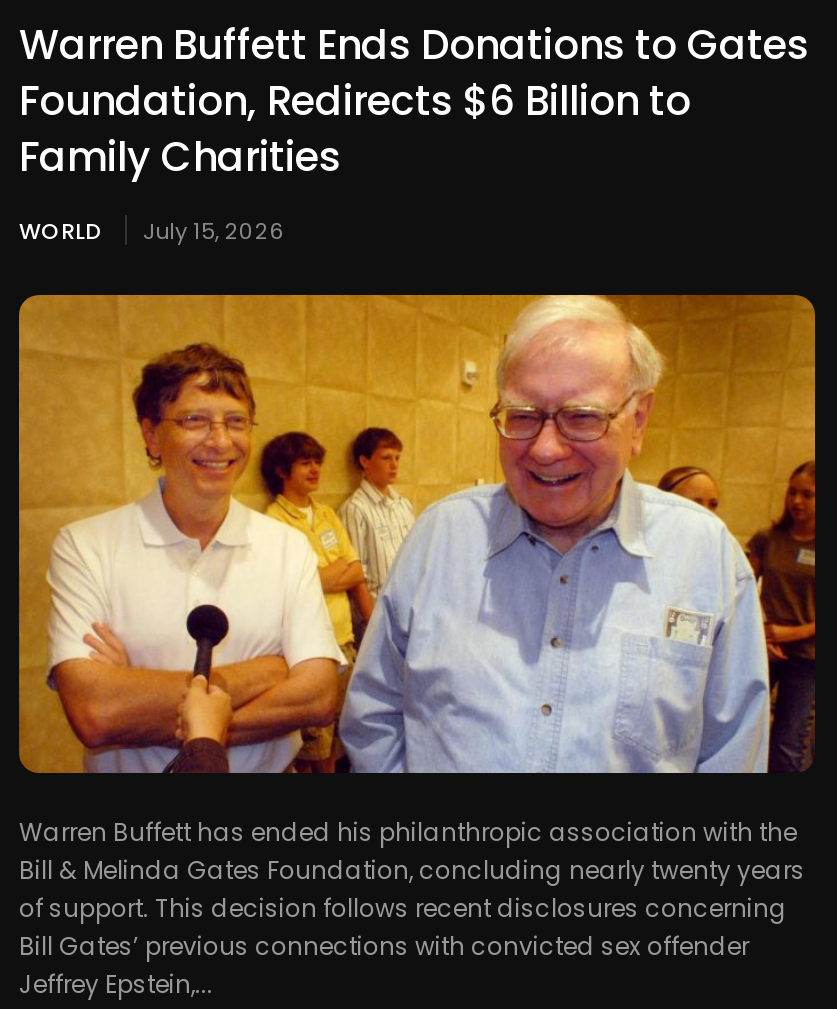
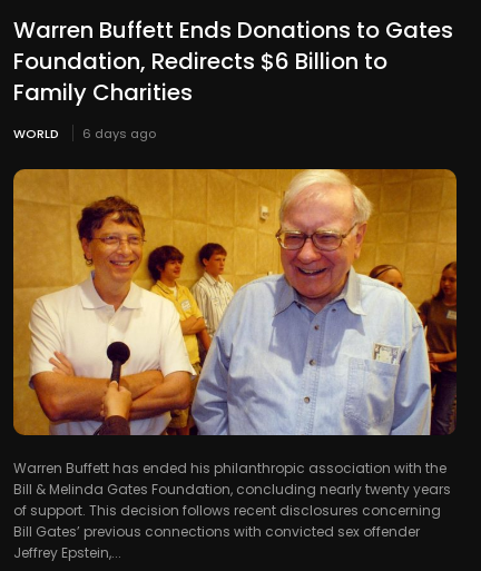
- WORLD July 15, 2026
+ WORLD 6 days ago
